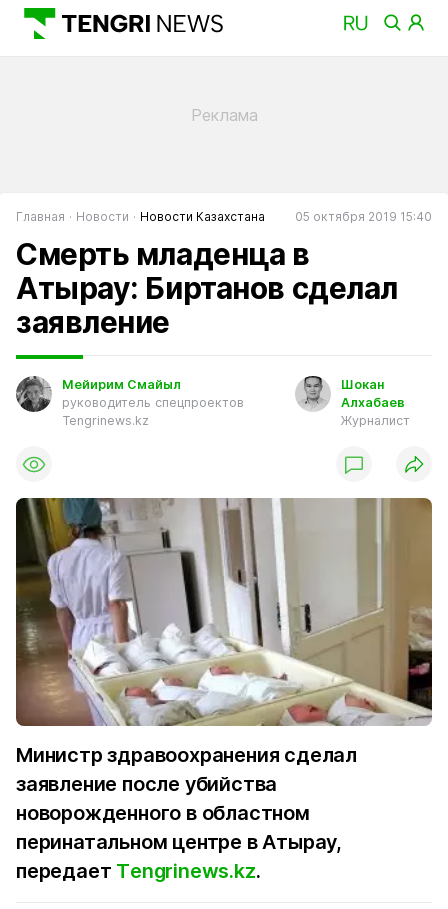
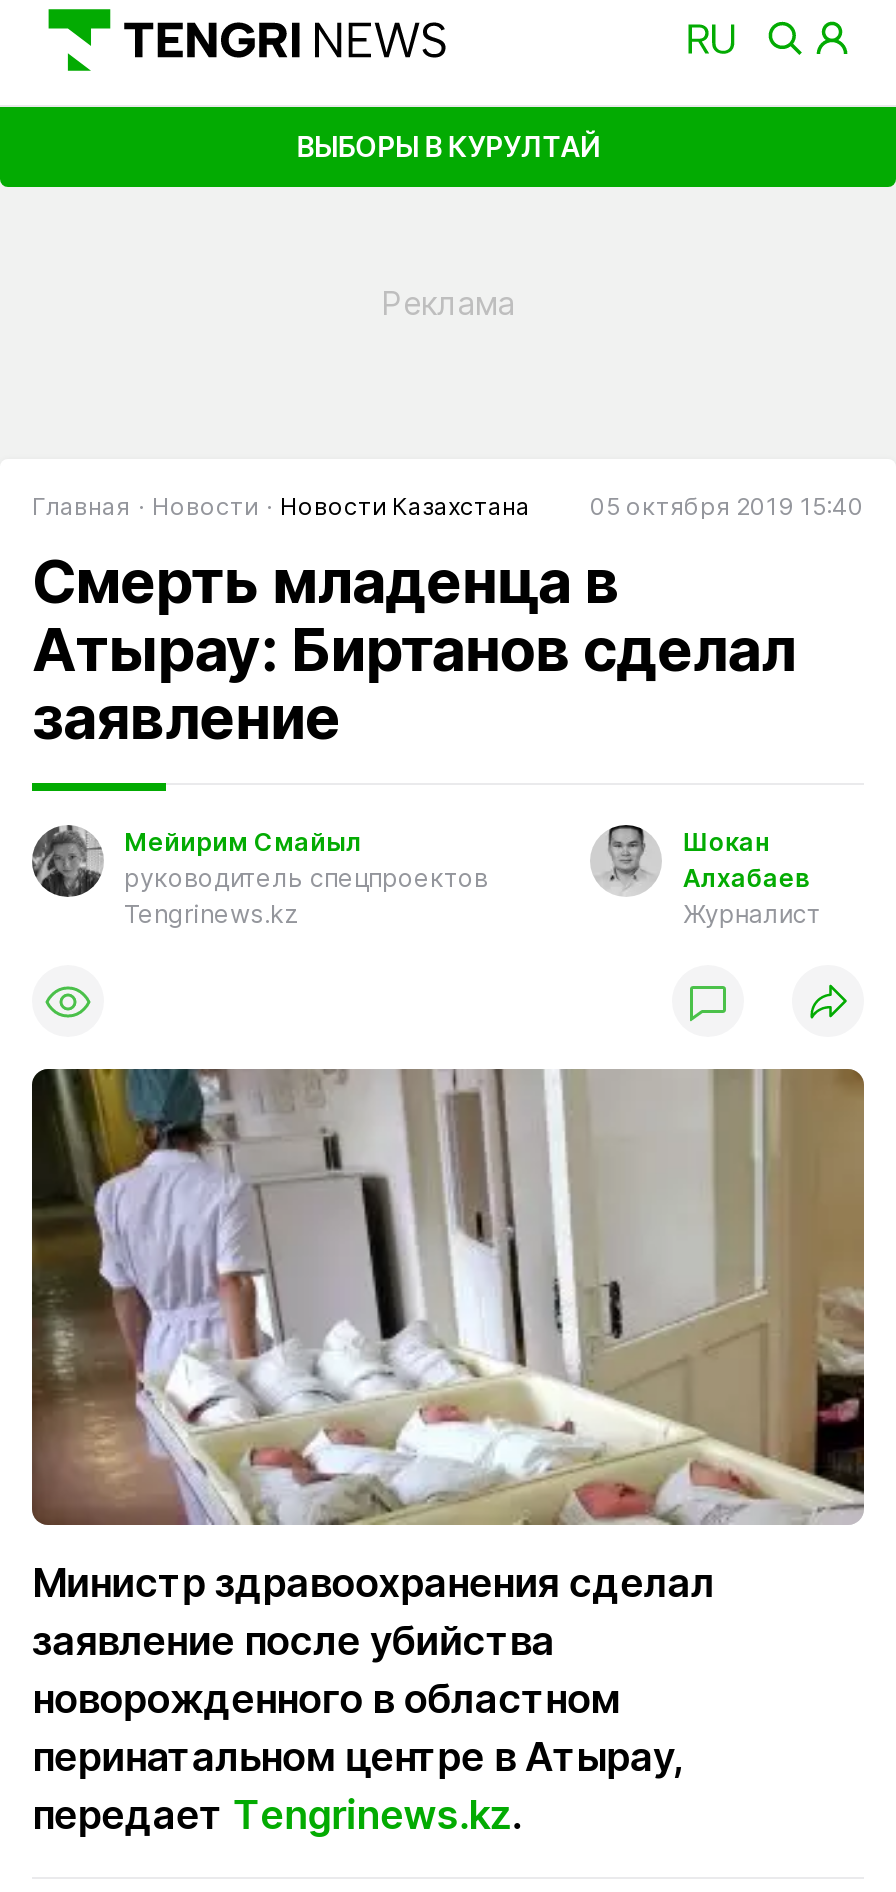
+ ВЫБОРЫ В КУРУЛТАЙ
